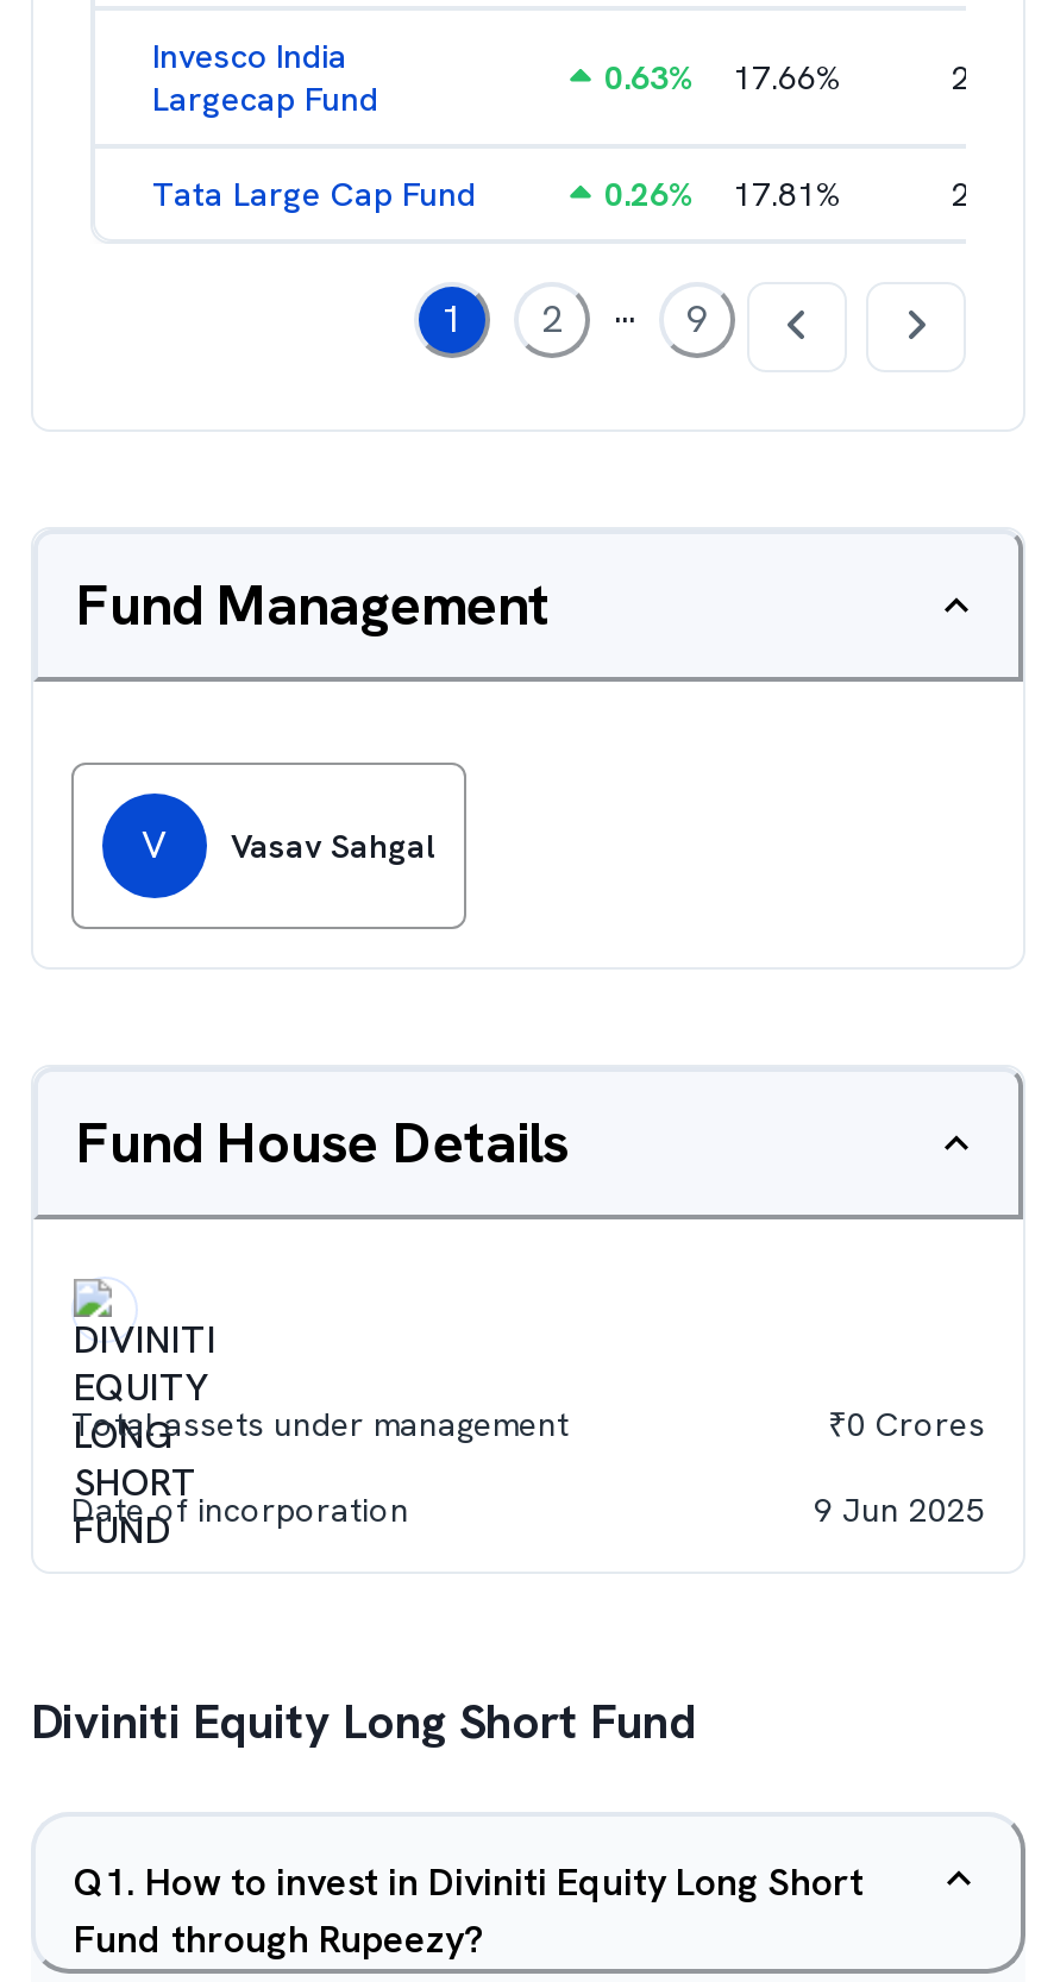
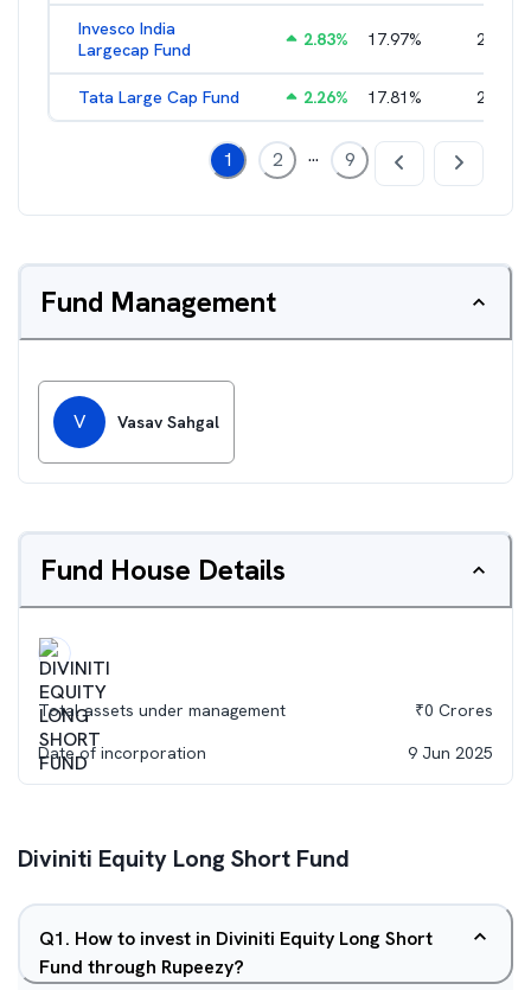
- 0.63%
+ 2.83%

- 17.66%
+ 17.97%

- 0.26% 17.81%
+ 2.26% 17.81%
